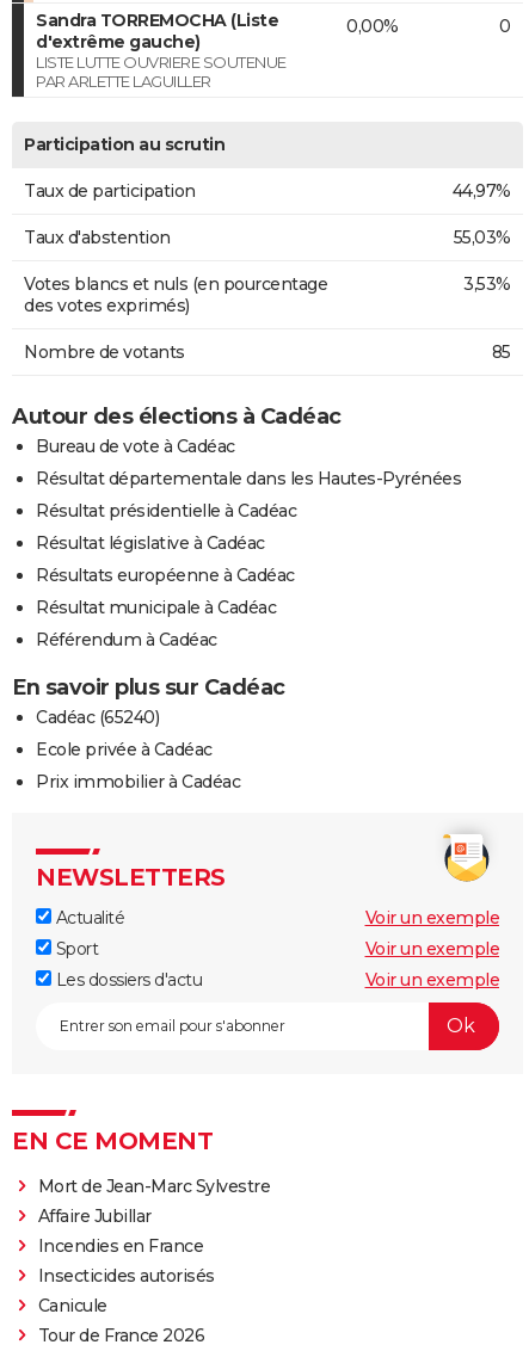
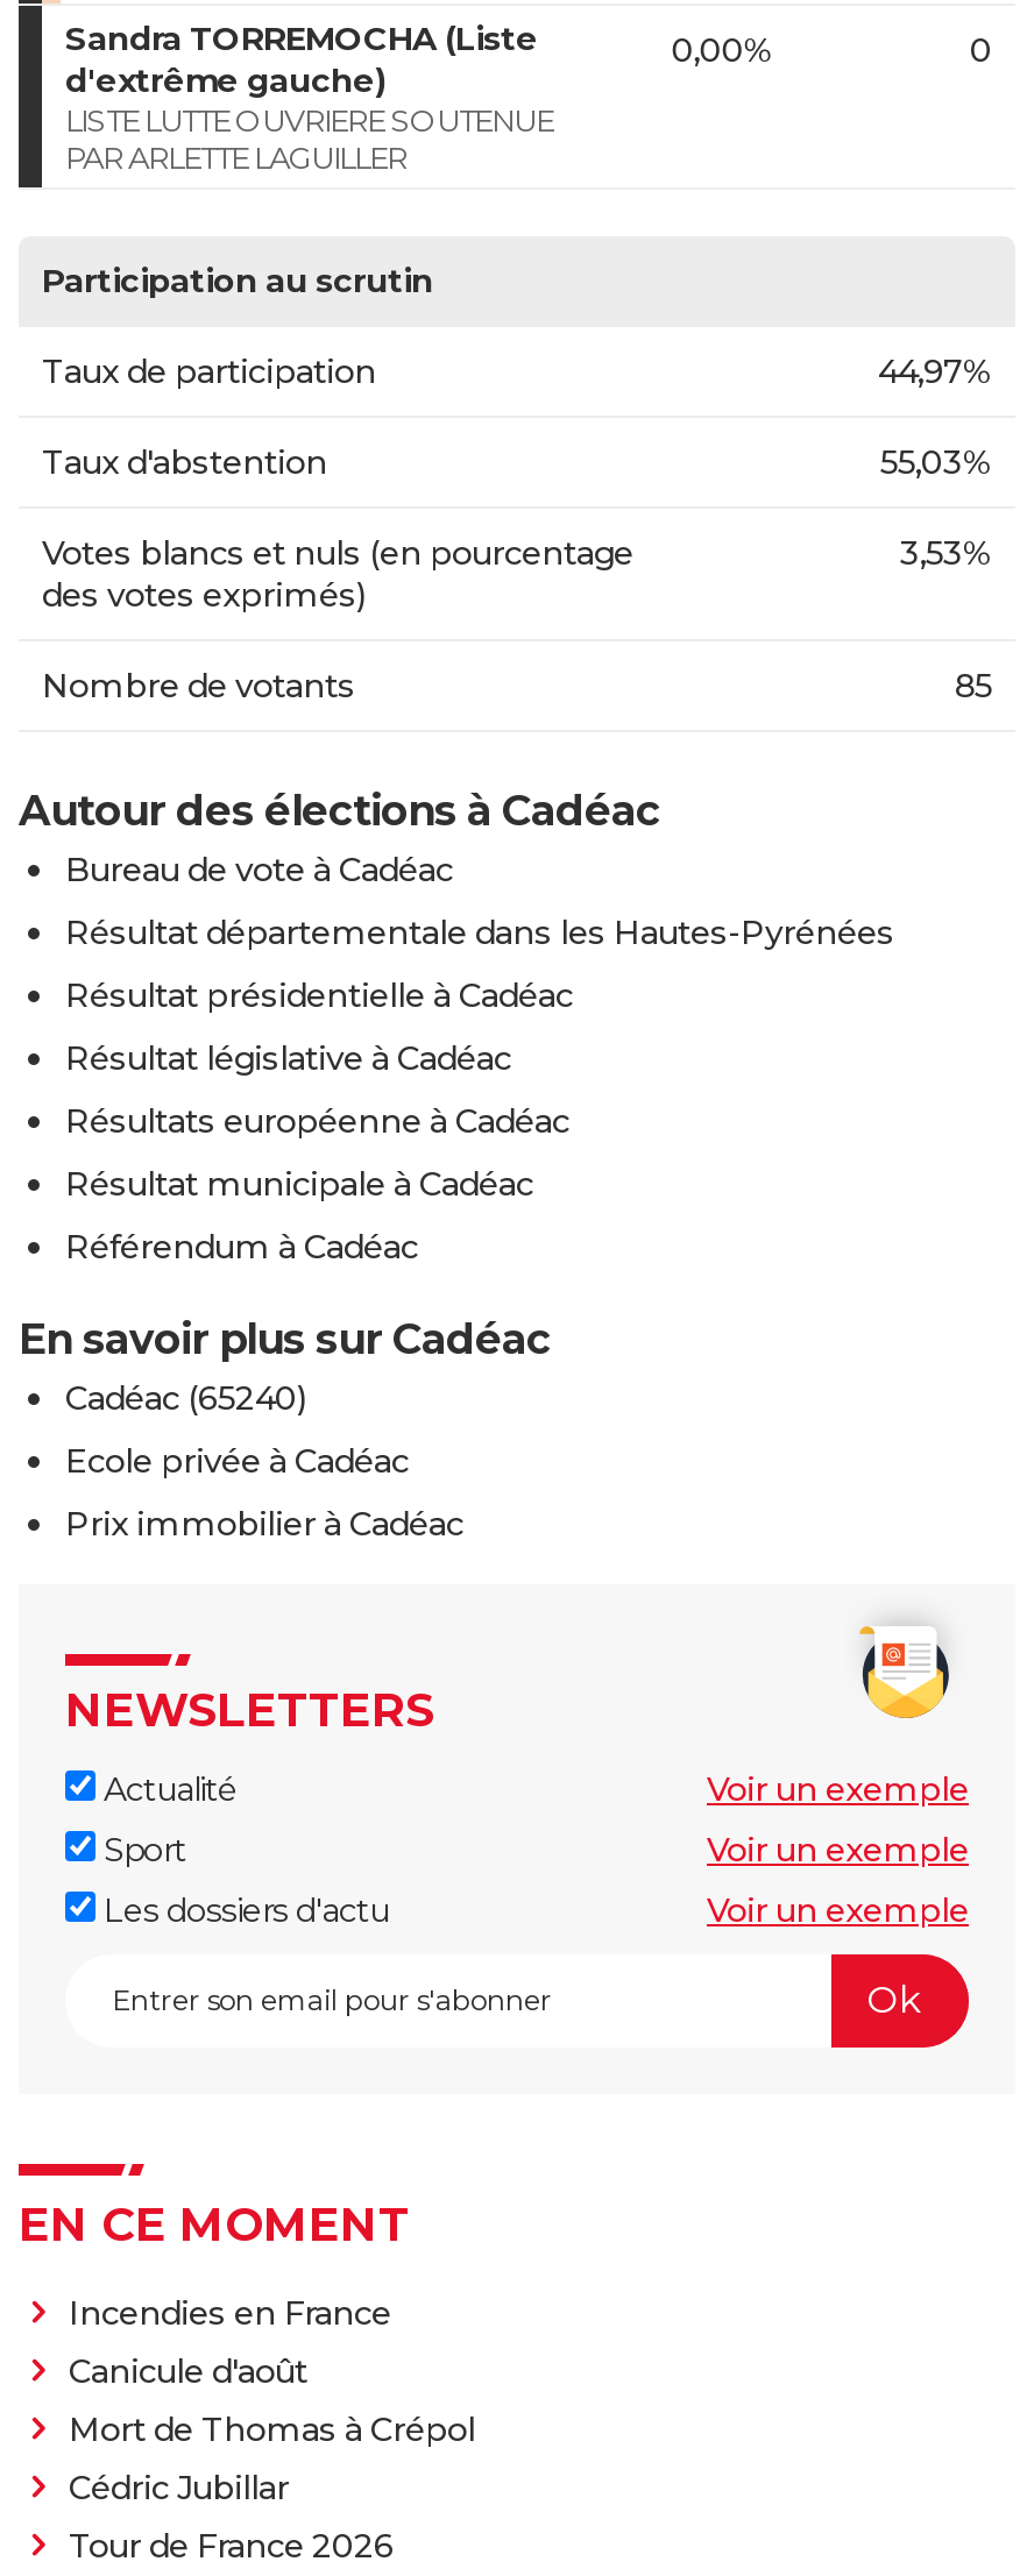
- Mort de Jean-Marc Sylvestre
- Affaire Jubillar

moved up: Incendies en France

- Insecticides autorisés
- Canicule
+ Canicule d'août
+ Mort de Thomas à Crépol
+ Cédric Jubillar
